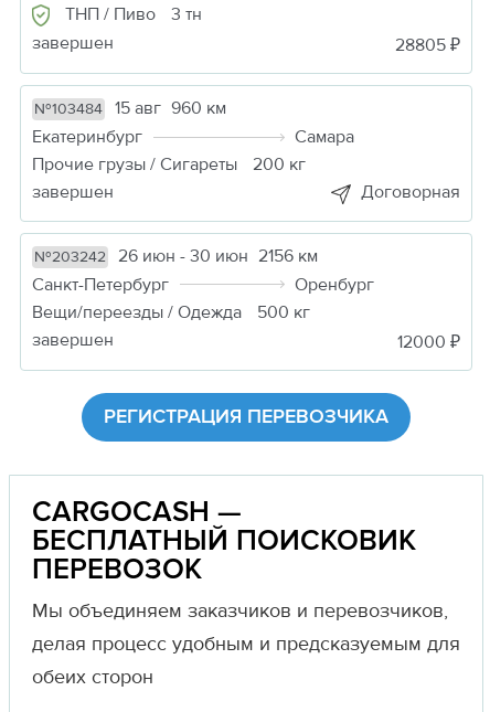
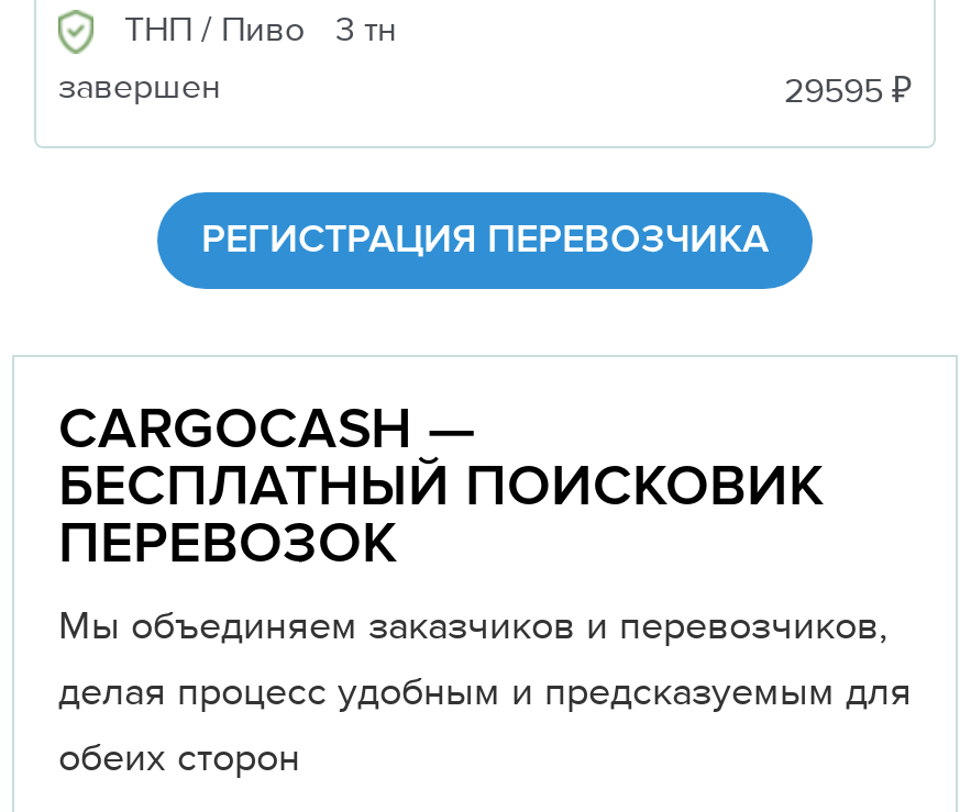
- 28805 ₽
- №103484 15 авг 960 км
- Екатеринбург
- Самара
- Прочие грузы / Сигареты 200 кг
- завершен
- Договорная
- №203242 26 июн - 30 июн 2156 км
- Санкт-Петербург
- Оренбург
- Вещи/переезды / Одежда 500 кг
- завершен
- 12000 ₽
+ 29595 ₽
